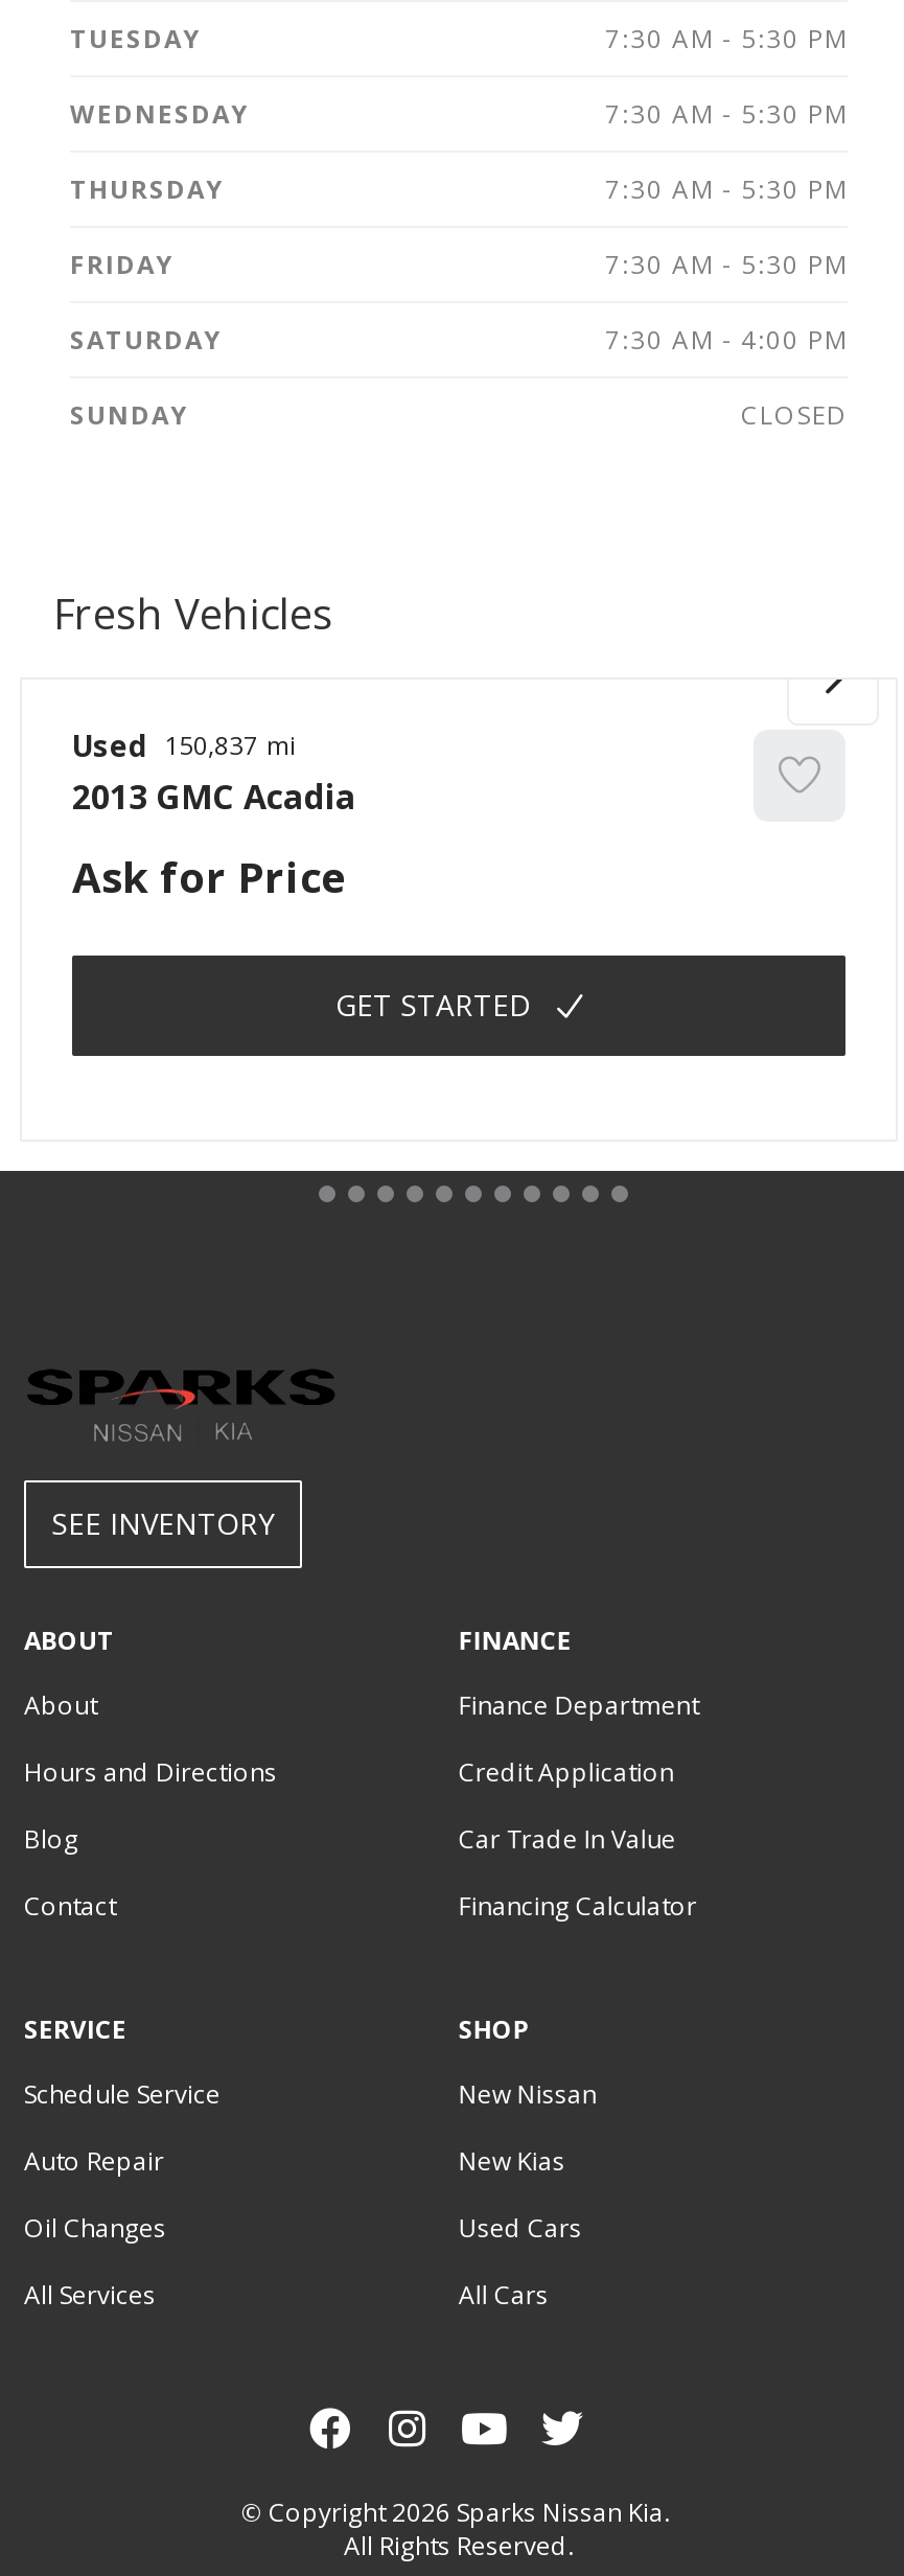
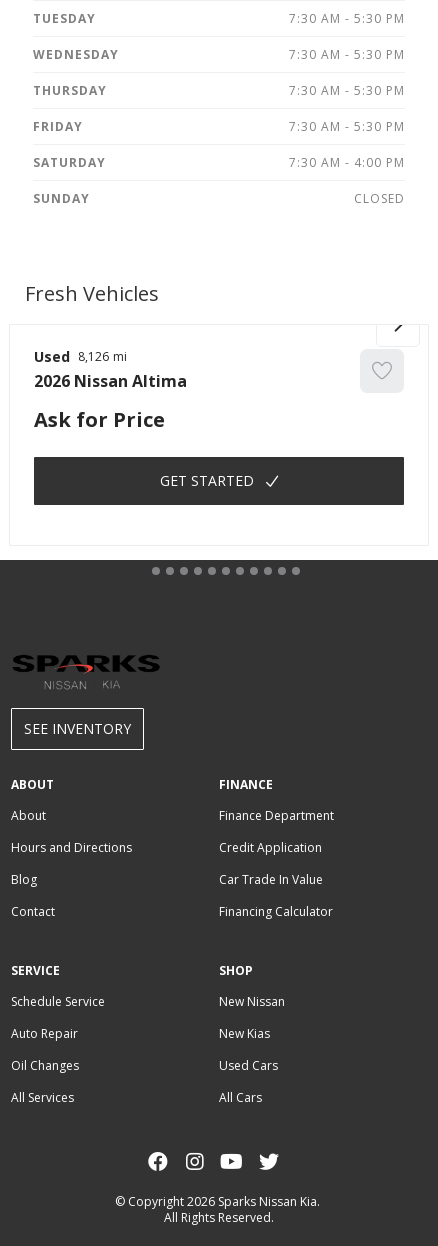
- Used 150,837
- 2013 GMC Acadia
+ Used 8,126
+ 2026 Nissan Altima
